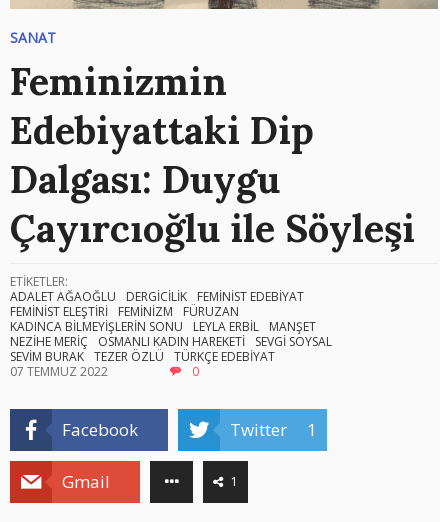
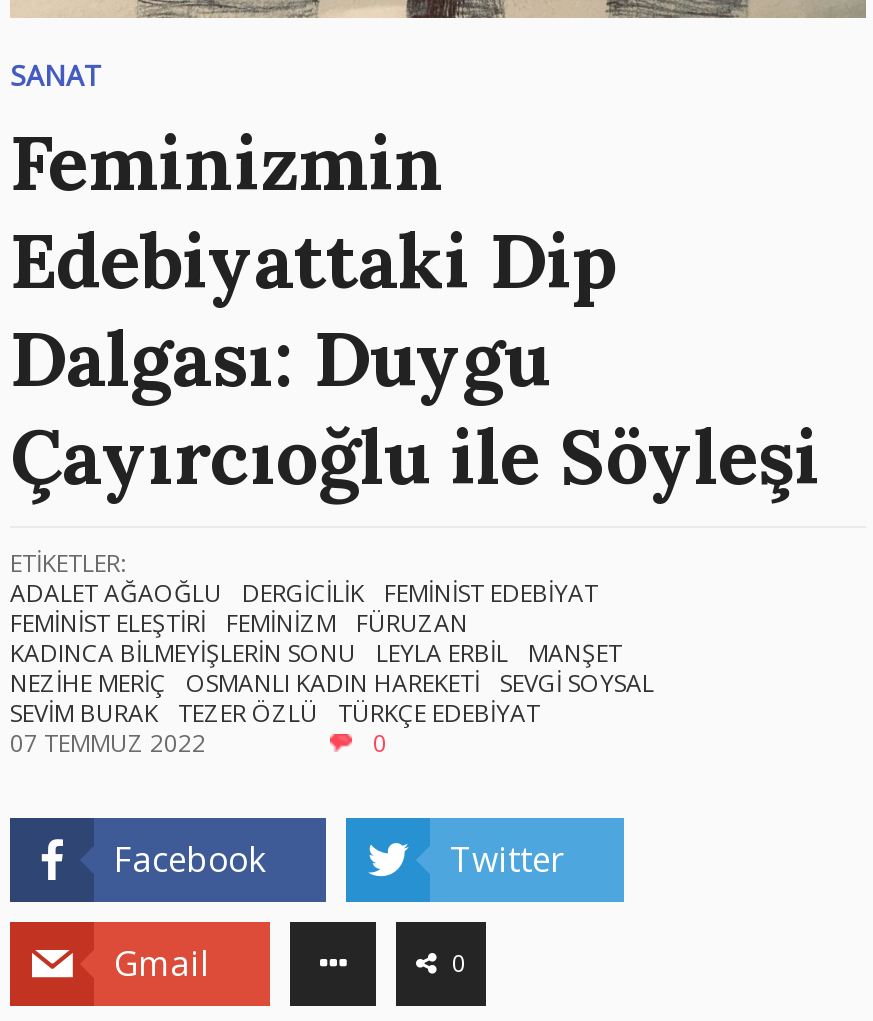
- 1

- 1
+ 0
